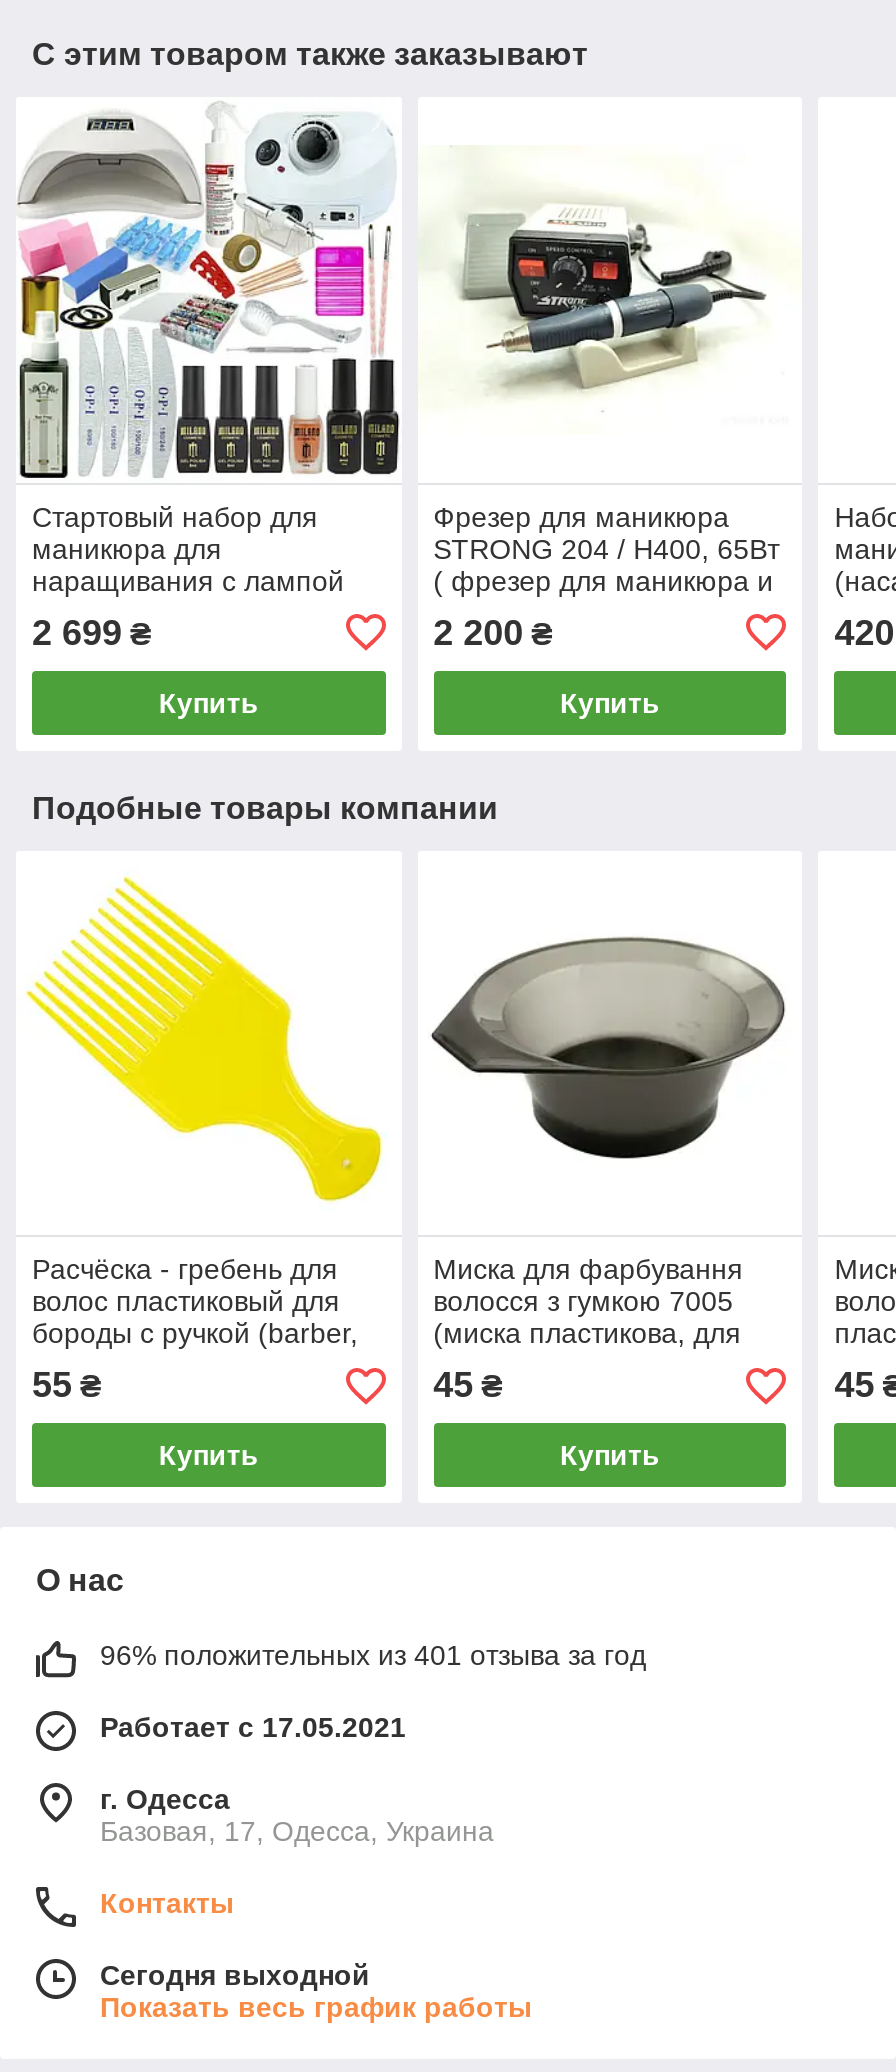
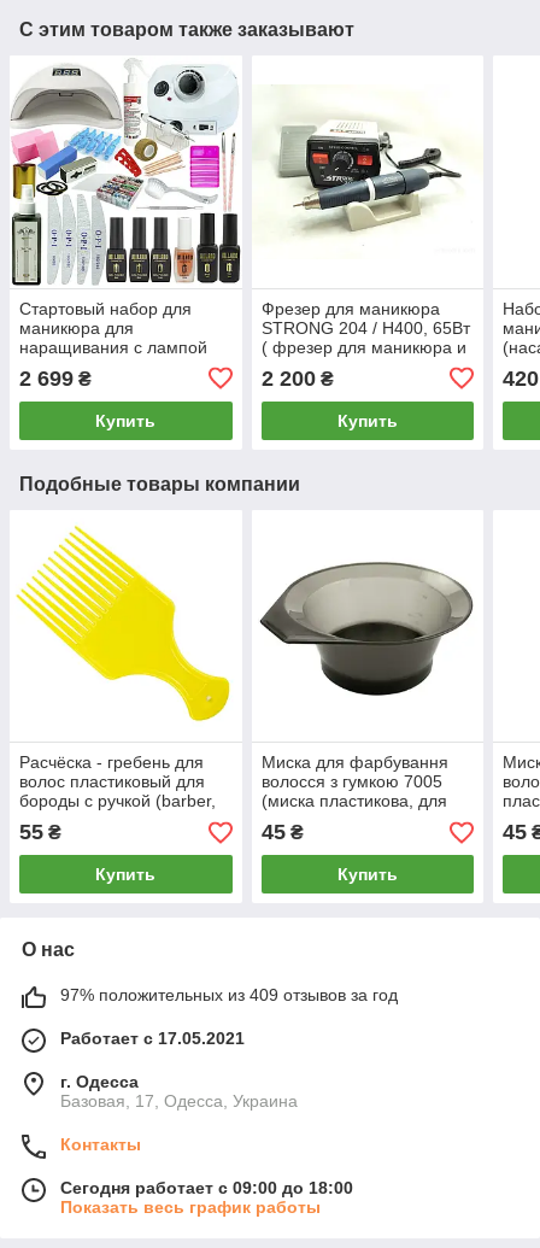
- 96% положительных из 401 отзыва за год
+ 97% положительных из 409 отзывов за год

- Сегодня выходной
+ Сегодня работает с 09:00 до 18:00
